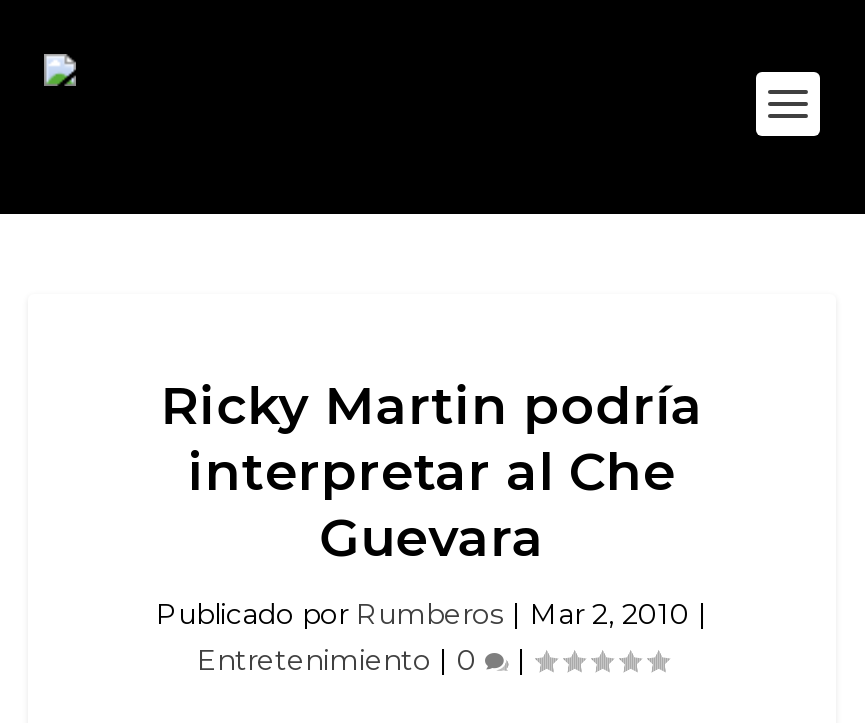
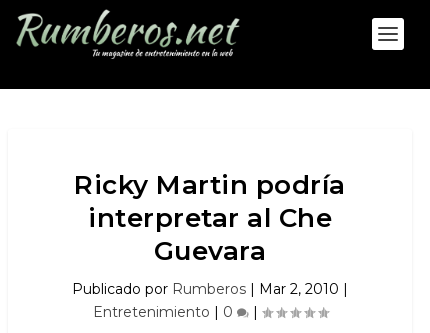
+ [image]
